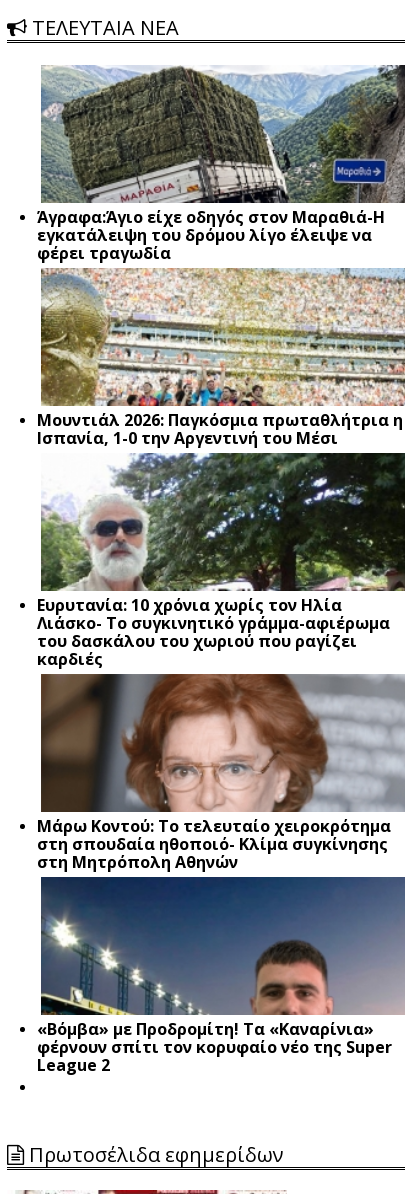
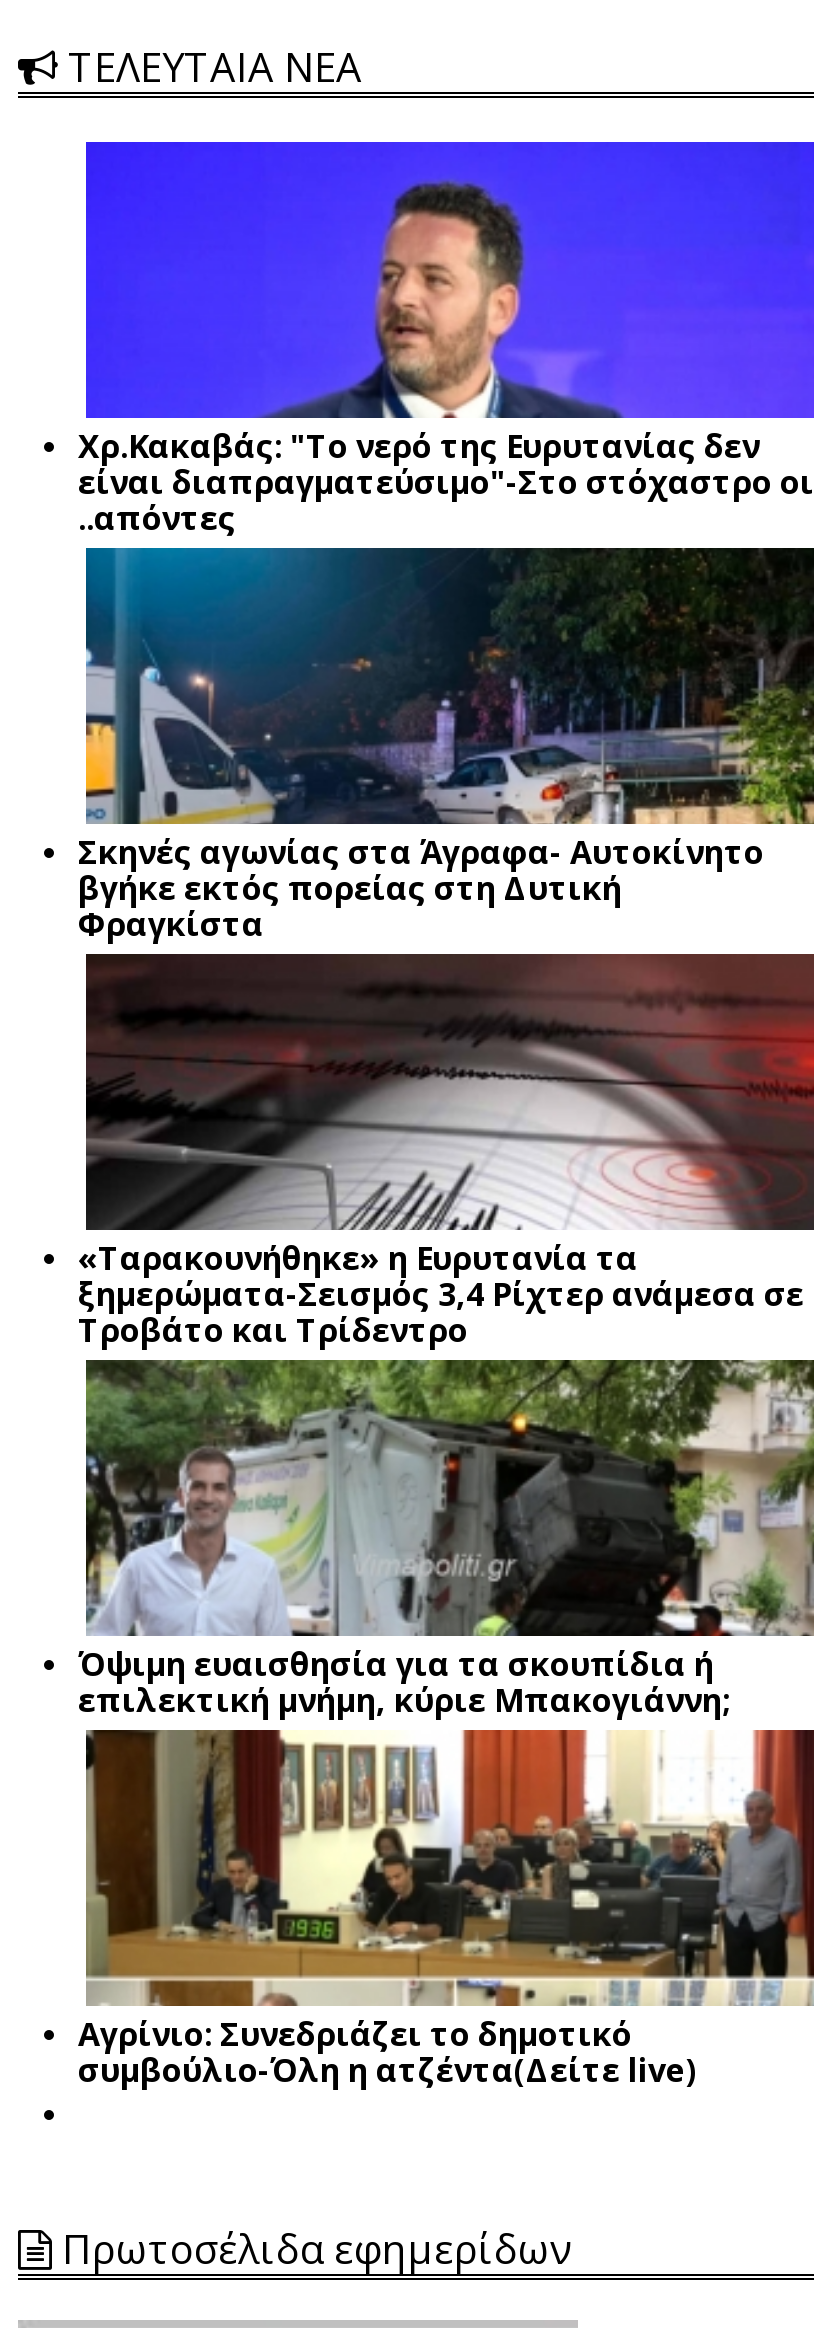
- [image]
- Άγραφα:Άγιο είχε οδηγός στον Μαραθιά-Η
- εγκατάλειψη του δρόμου λίγο έλειψε να
- φέρει τραγωδία
+ [image]
+ Xρ.Κακαβάς: "Το νερό της Ευρυτανίας δεν
+ είναι διαπραγματεύσιμο"-Στο στόχαστρο οι
+ ..απόντες

- [image]
+ [image]

- Μουντιάλ 2026: Παγκόσμια πρωταθλήτρια η
- Ισπανία, 1-0 την Αργεντινή του Μέσι
+ Σκηνές αγωνίας στα Άγραφα- Αυτοκίνητο
+ βγήκε εκτός πορείας στη Δυτική
+ Φραγκίστα

- [image]
+ [image]

- Ευρυτανία: 10 χρόνια χωρίς τον Ηλία
- Λιάσκο- Το συγκινητικό γράμμα-αφιέρωμα
- του δασκάλου του χωριού που ραγίζει
- καρδιές
+ «Ταρακουνήθηκε» η Ευρυτανία τα
+ ξημερώματα-Σεισμός 3,4 Ρίχτερ ανάμεσα σε
+ Τροβάτο και Τρίδεντρο

- [image]
+ [image]

- Μάρω Κοντού: Το τελευταίο χειροκρότημα
- στη σπουδαία ηθοποιό- Κλίμα συγκίνησης
- στη Μητρόπολη Αθηνών
+ Όψιμη ευαισθησία για τα σκουπίδια ή
+ επιλεκτική μνήμη, κύριε Μπακογιάννη;

- [image]
- «Βόμβα» με Προδρομίτη! Τα «Καναρίνια»
- φέρνουν σπίτι τον κορυφαίο νέο της Super
- League 2
+ [image]
+ Αγρίνιο: Συνεδριάζει το δημοτικό
+ συμβούλιο-Όλη η ατζέντα(Δείτε live)
